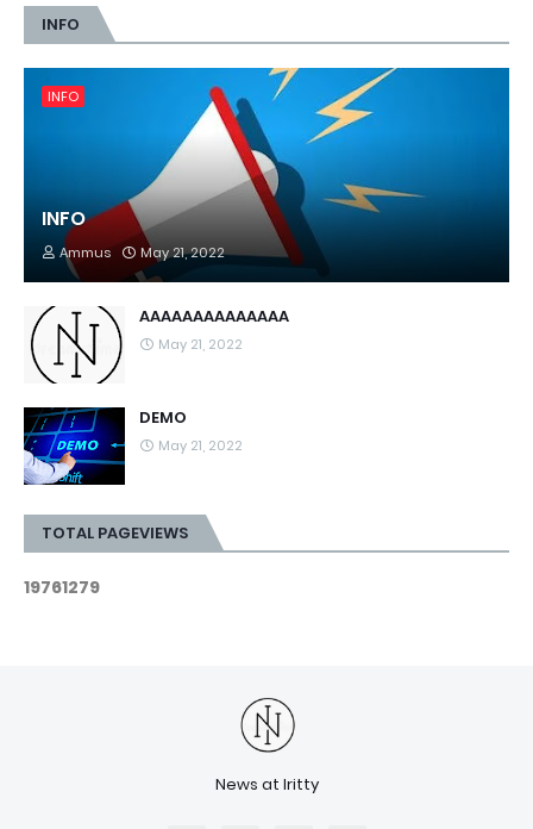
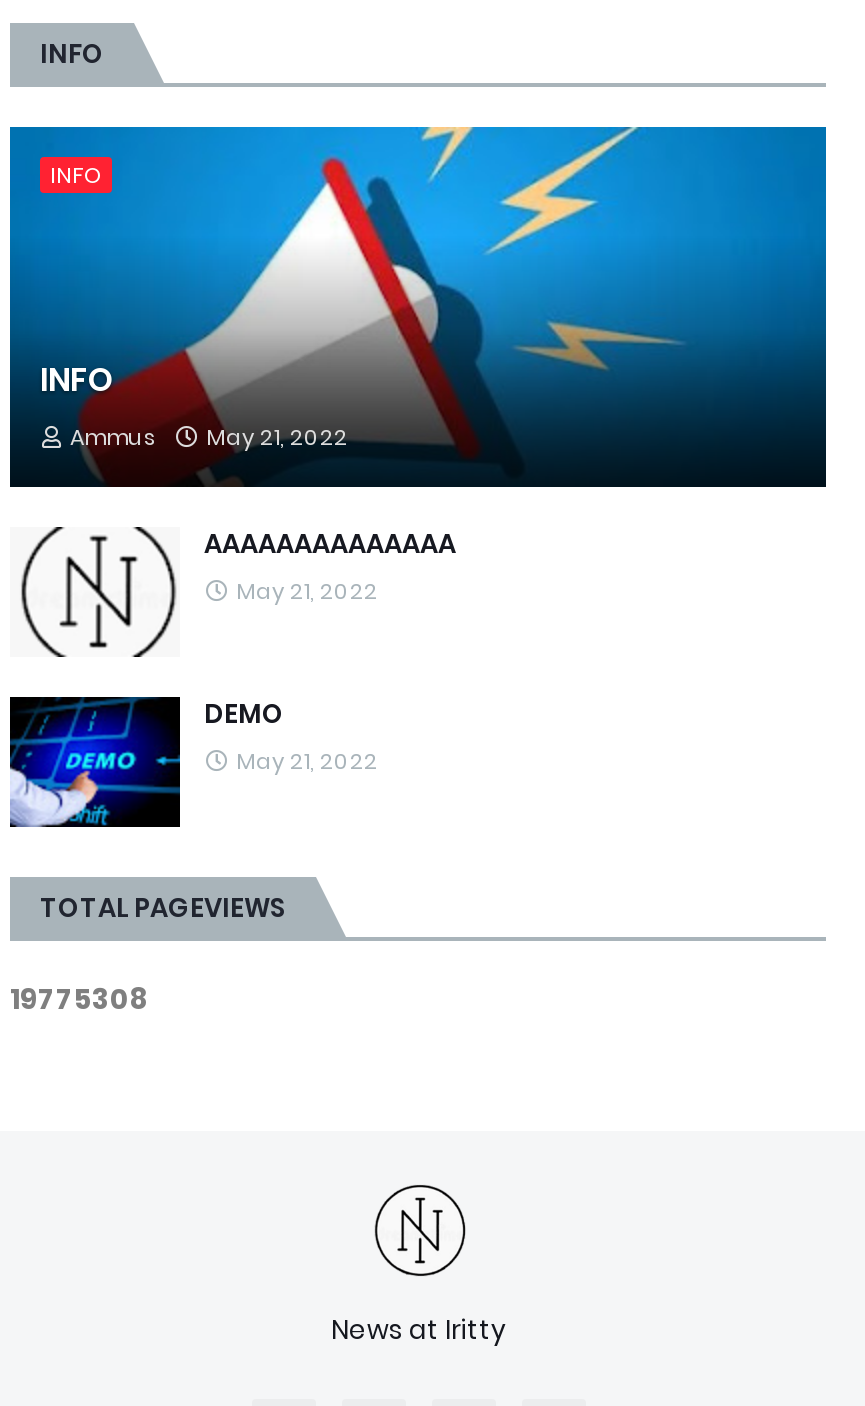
- 19761279
+ 19775308
